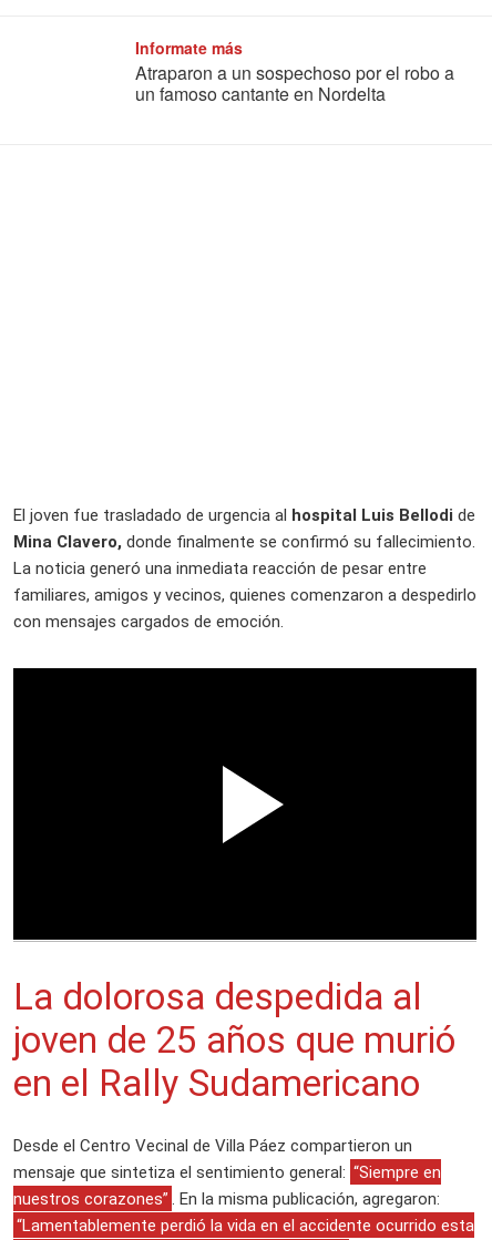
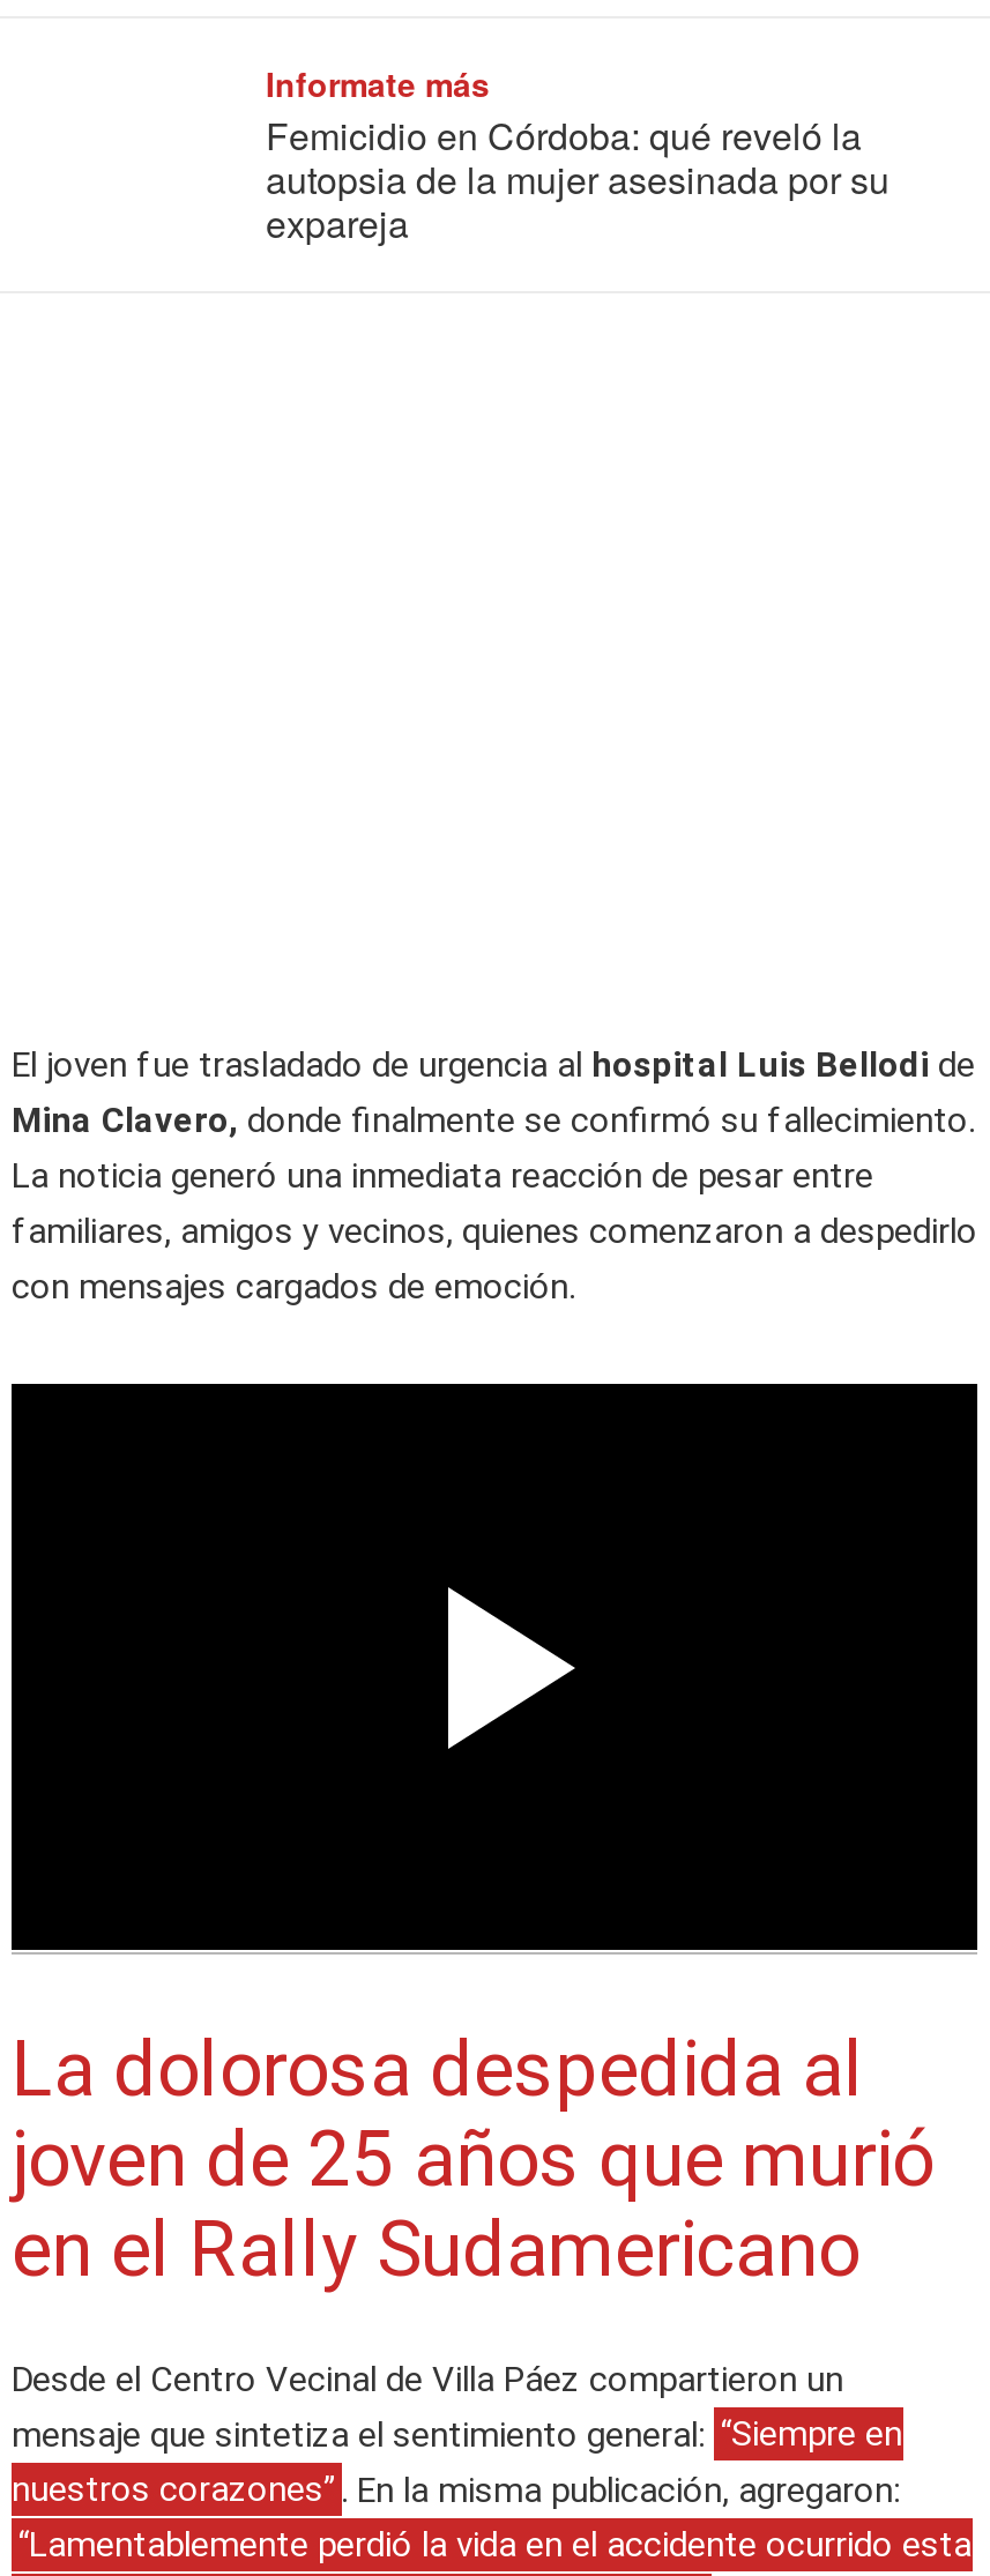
- Atraparon a un sospechoso por el robo a
- un famoso cantante en Nordelta
+ Femicidio en Córdoba: qué reveló la
+ autopsia de la mujer asesinada por su
+ expareja
